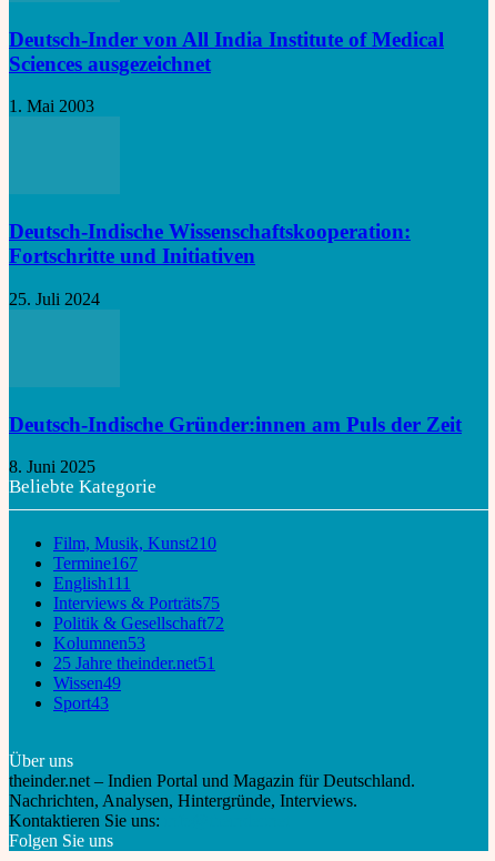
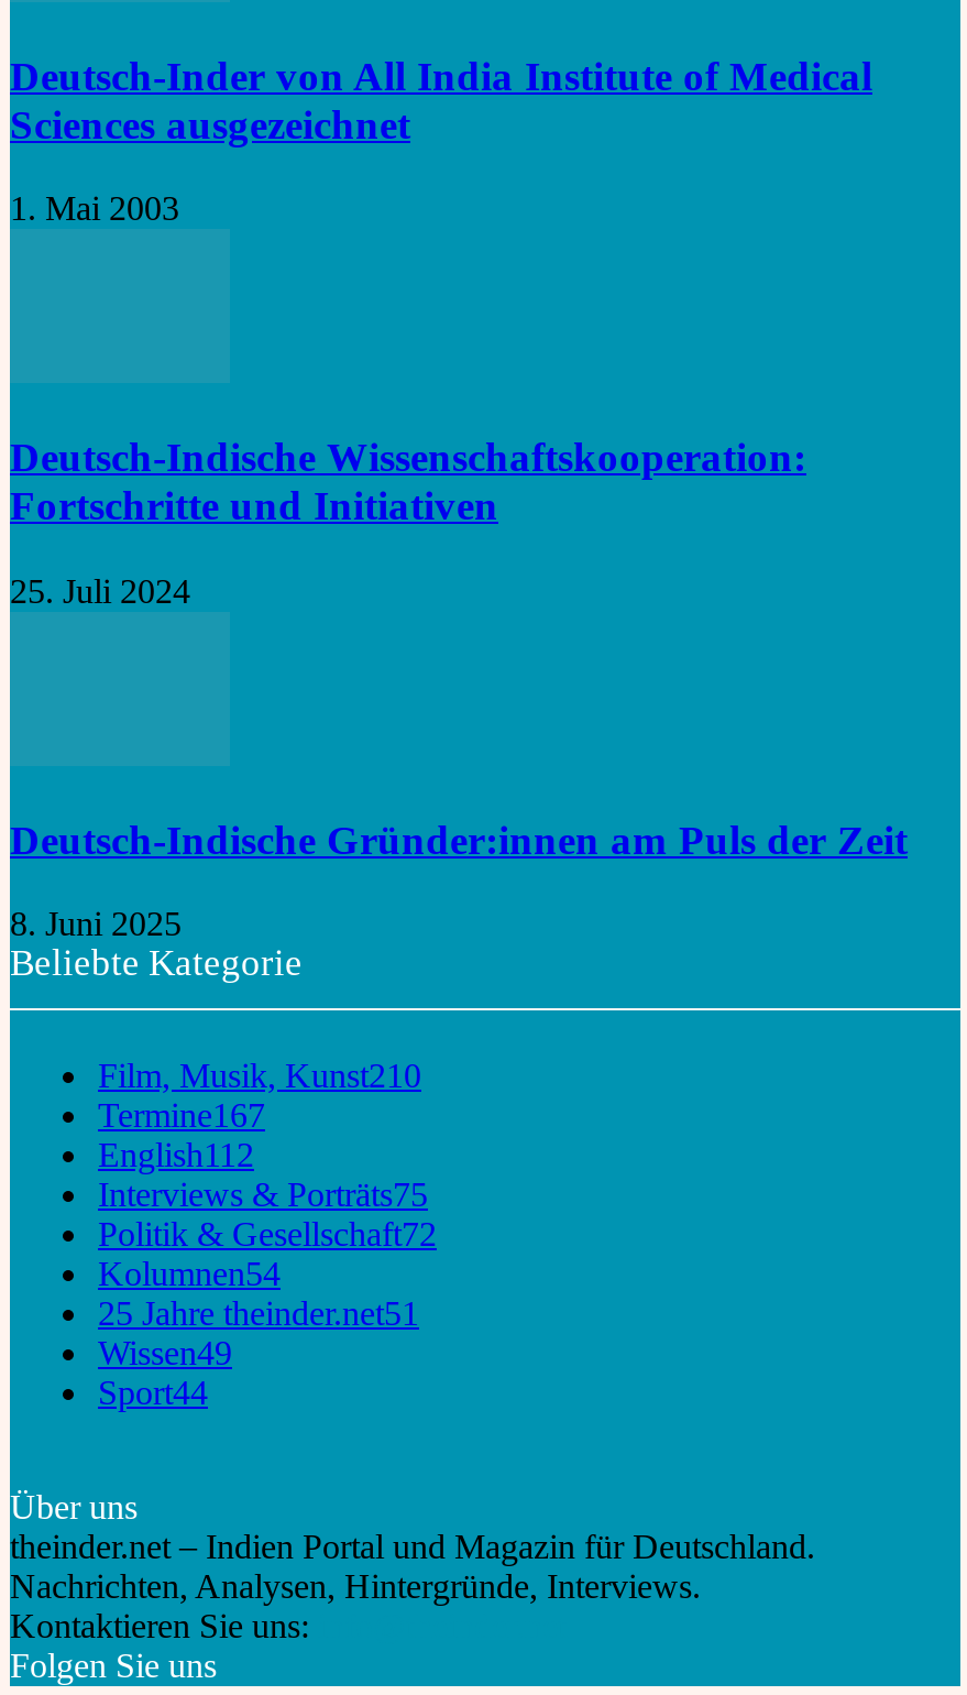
- English111
+ English112

- Kolumnen53
+ Kolumnen54

- Sport43
+ Sport44
